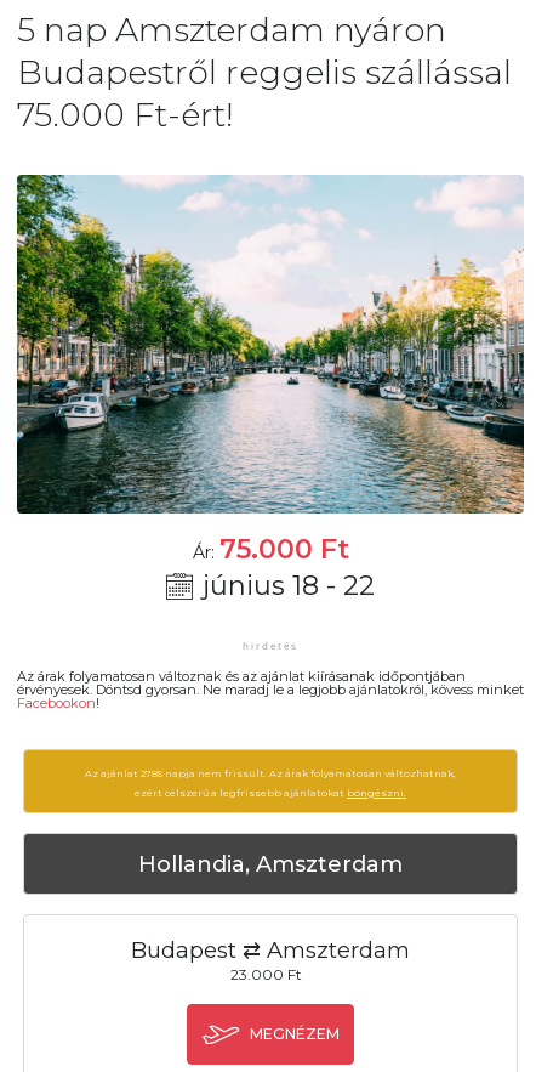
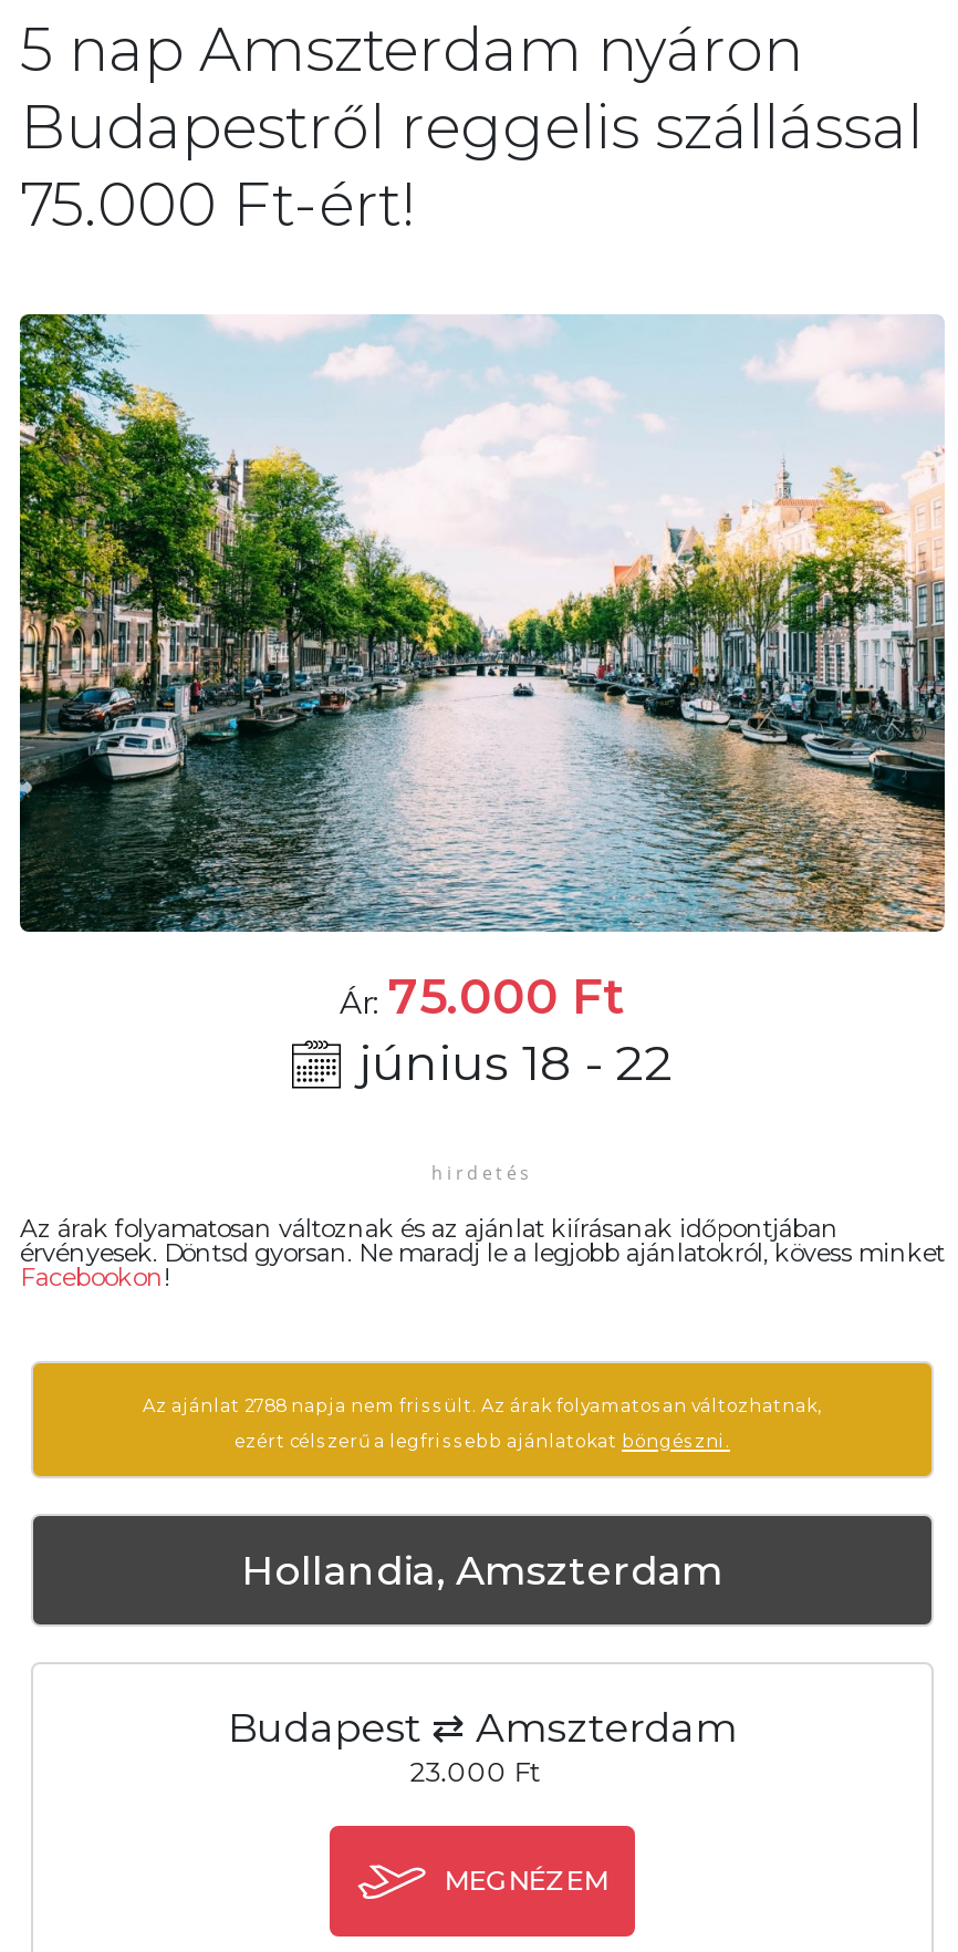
- Az ajánlat 2785 napja nem frissült. Az árak folyamatosan változhatnak,
+ Az ajánlat 2788 napja nem frissült. Az árak folyamatosan változhatnak,
